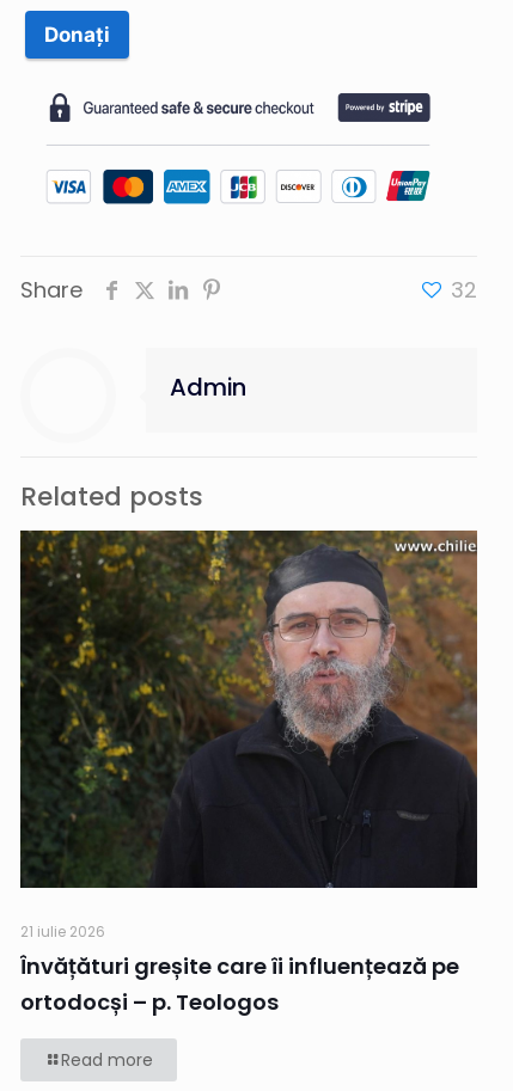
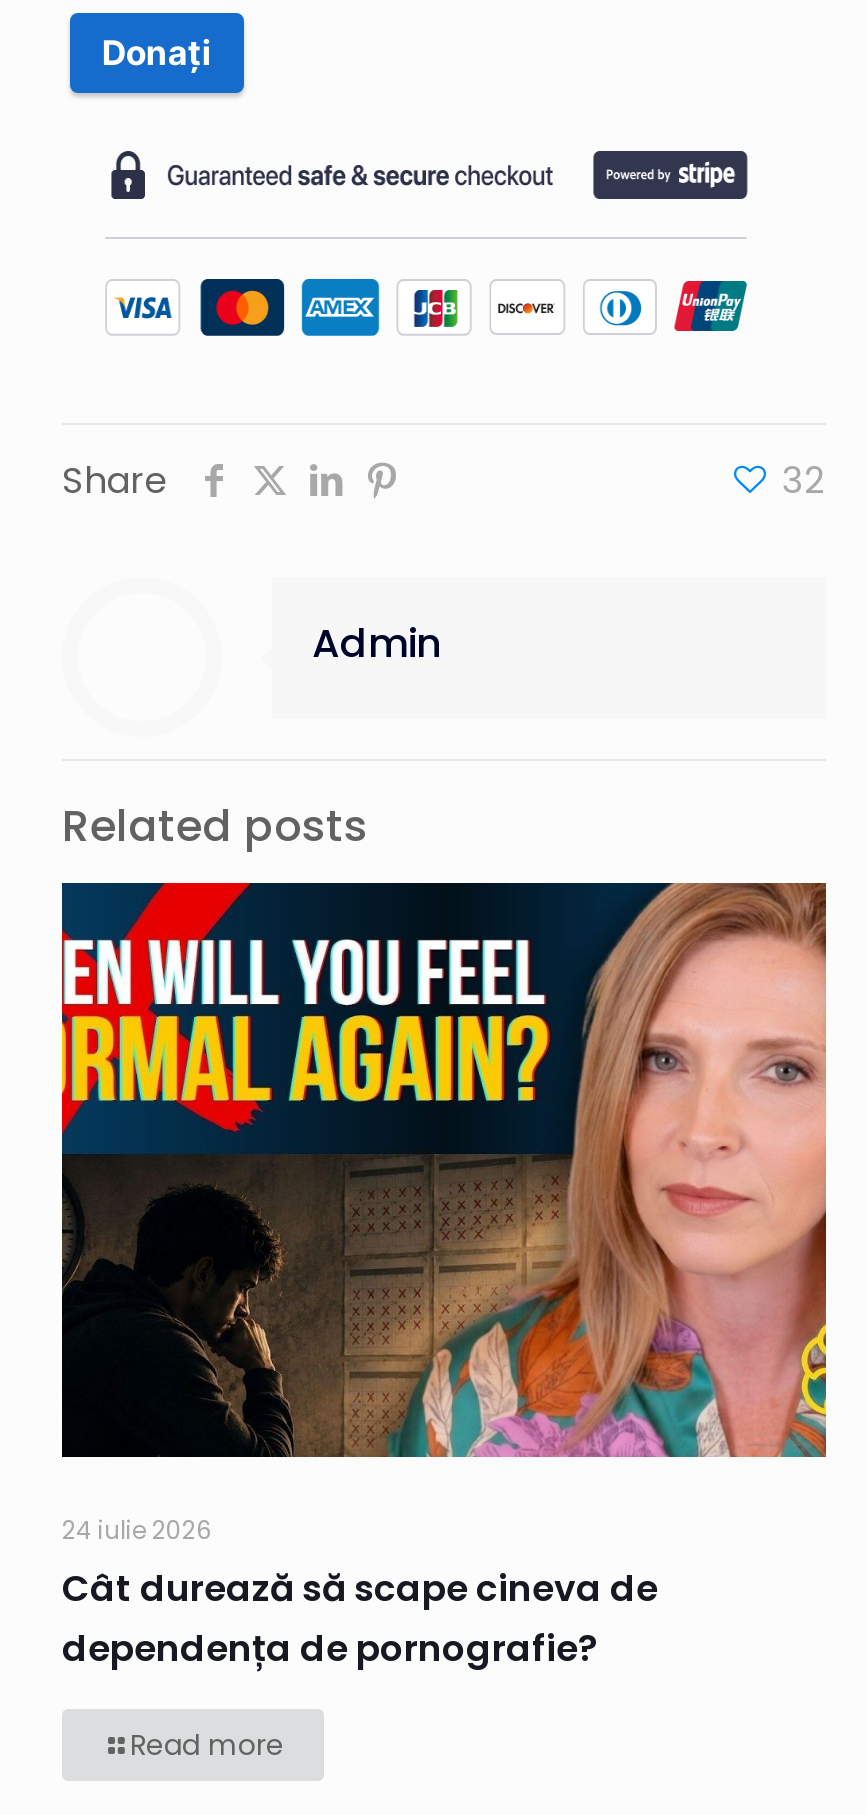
- [image]
- 21 iulie 2026
- Învățături greșite care îi influențează pe
- ortodocși – p. Teologos
+ [image]
+ 24 iulie 2026
+ Cât durează să scape cineva de
+ dependența de pornografie?
